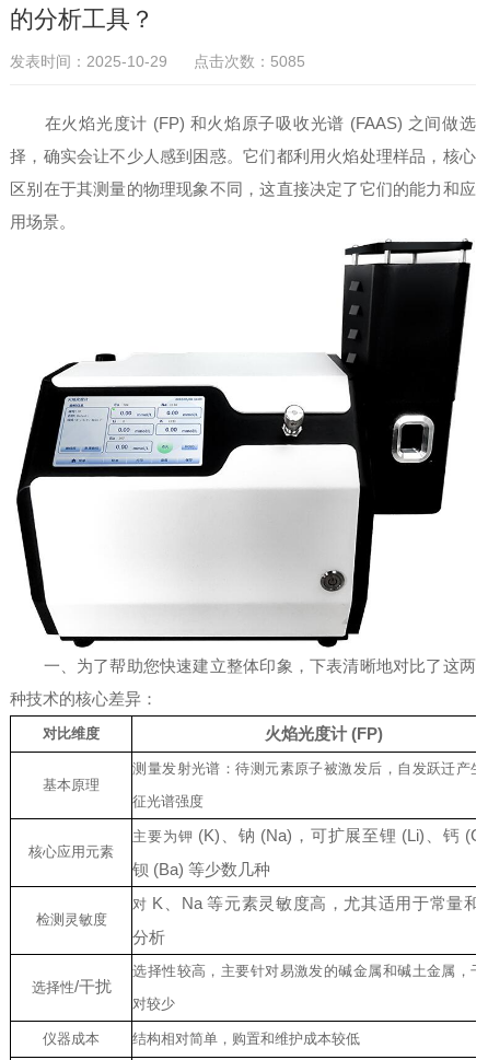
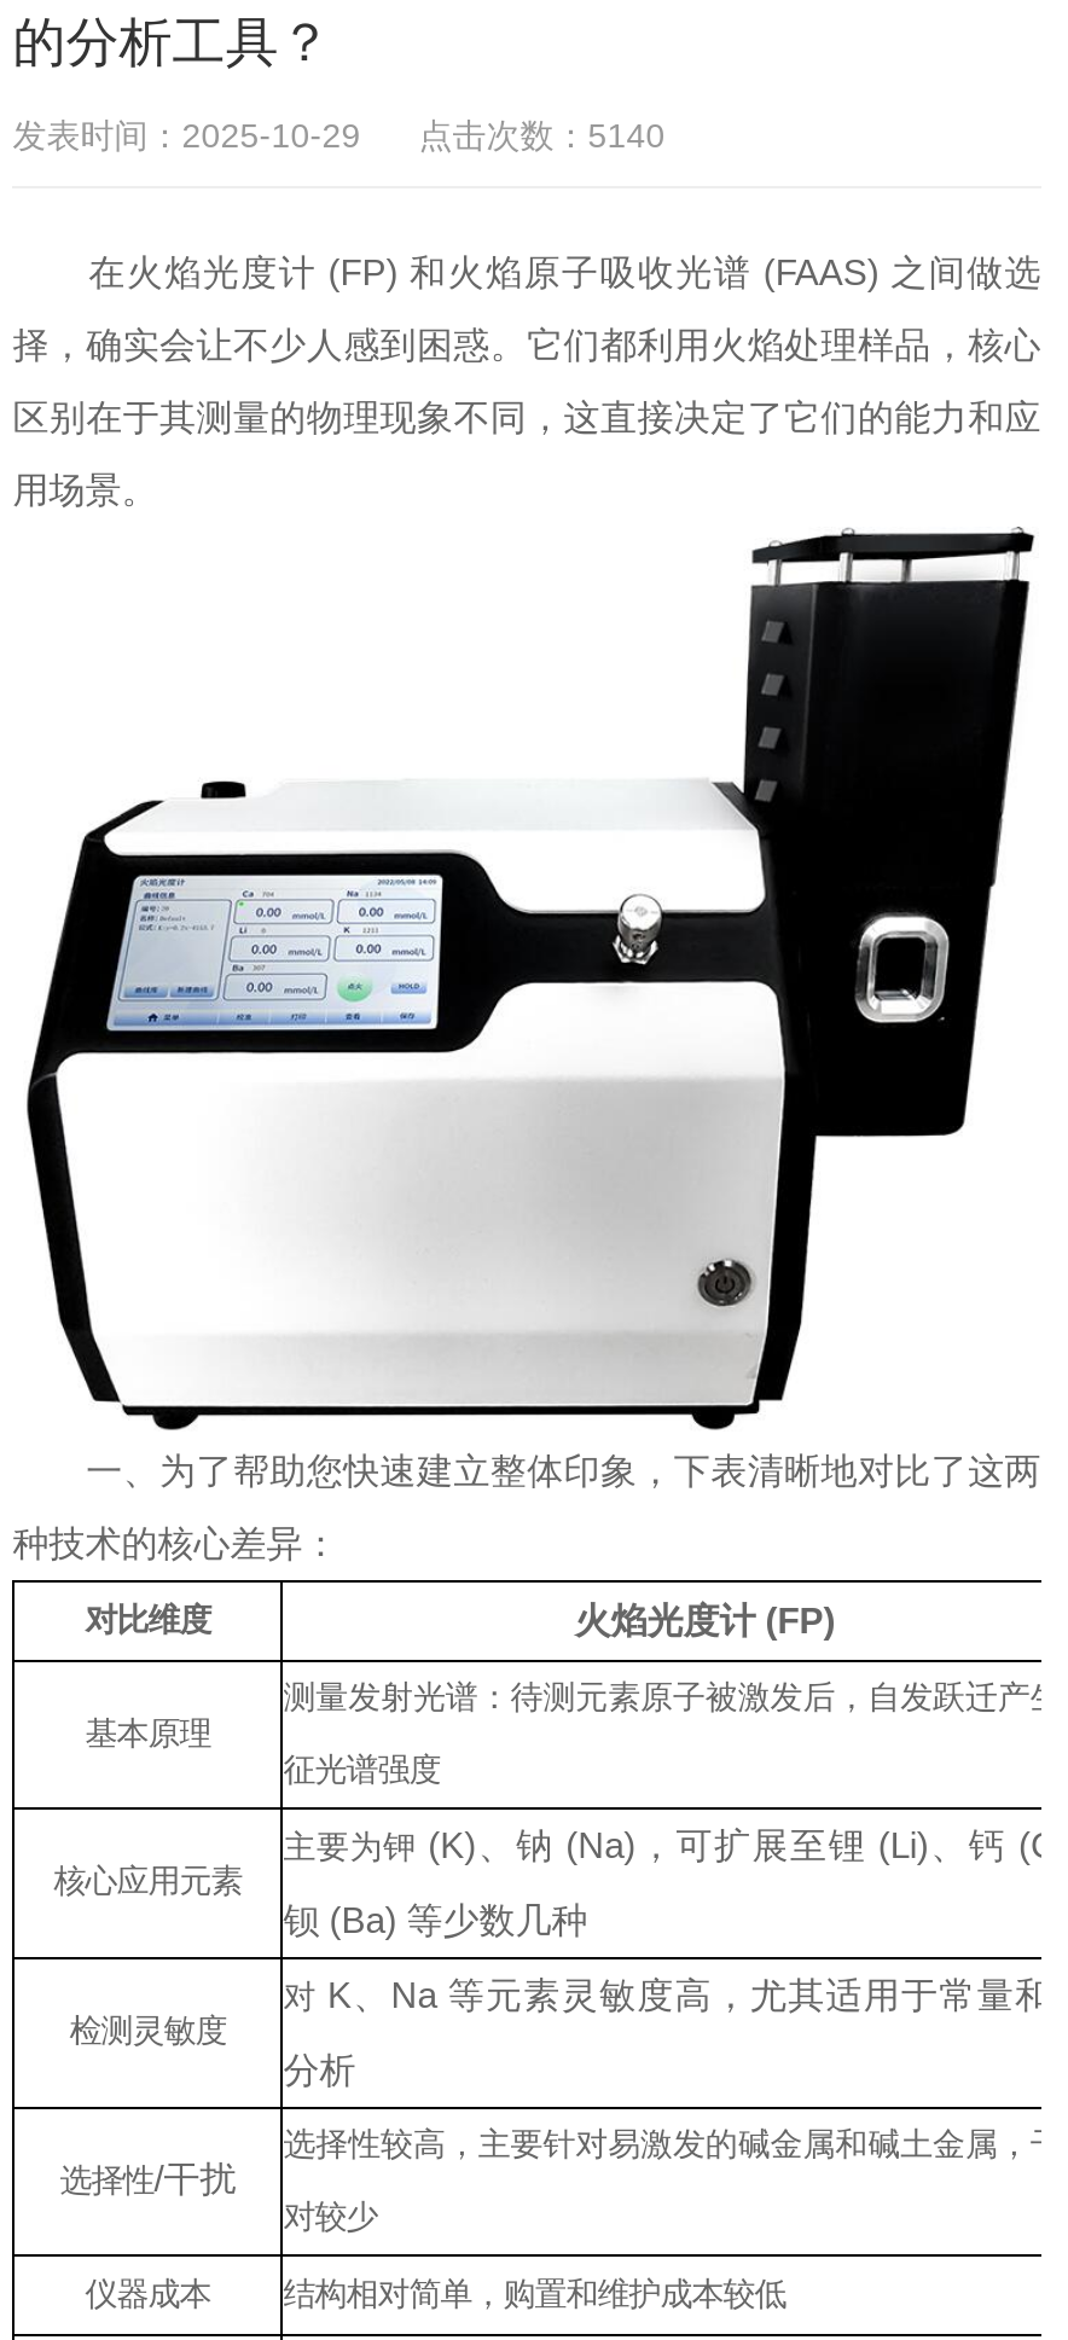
- 发表时间：2025-10-29 点击次数：5085
+ 发表时间：2025-10-29 点击次数：5140
